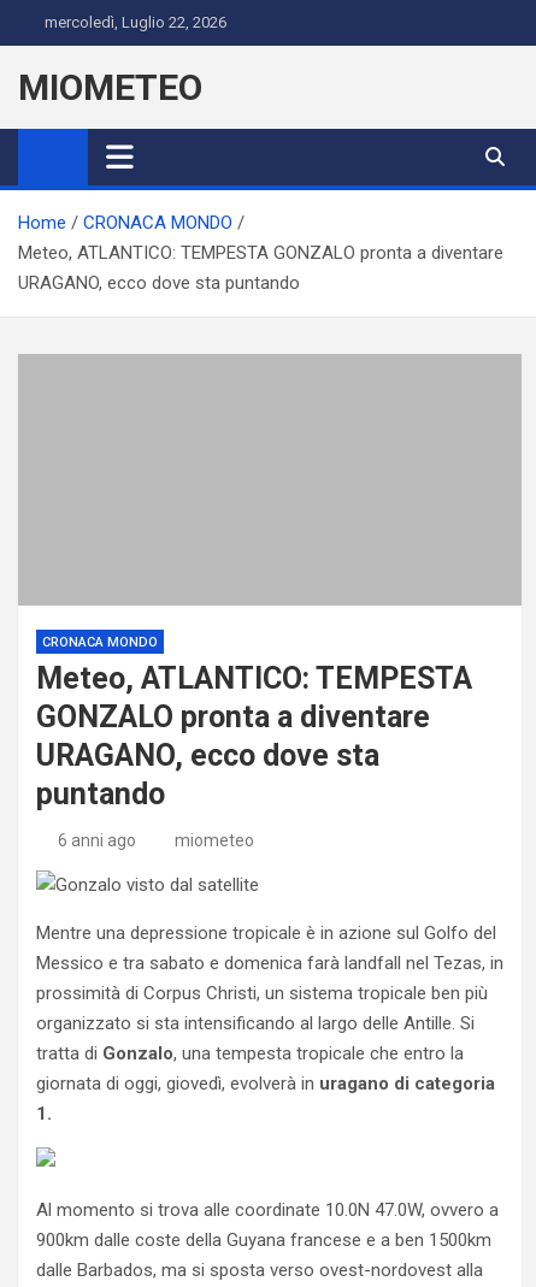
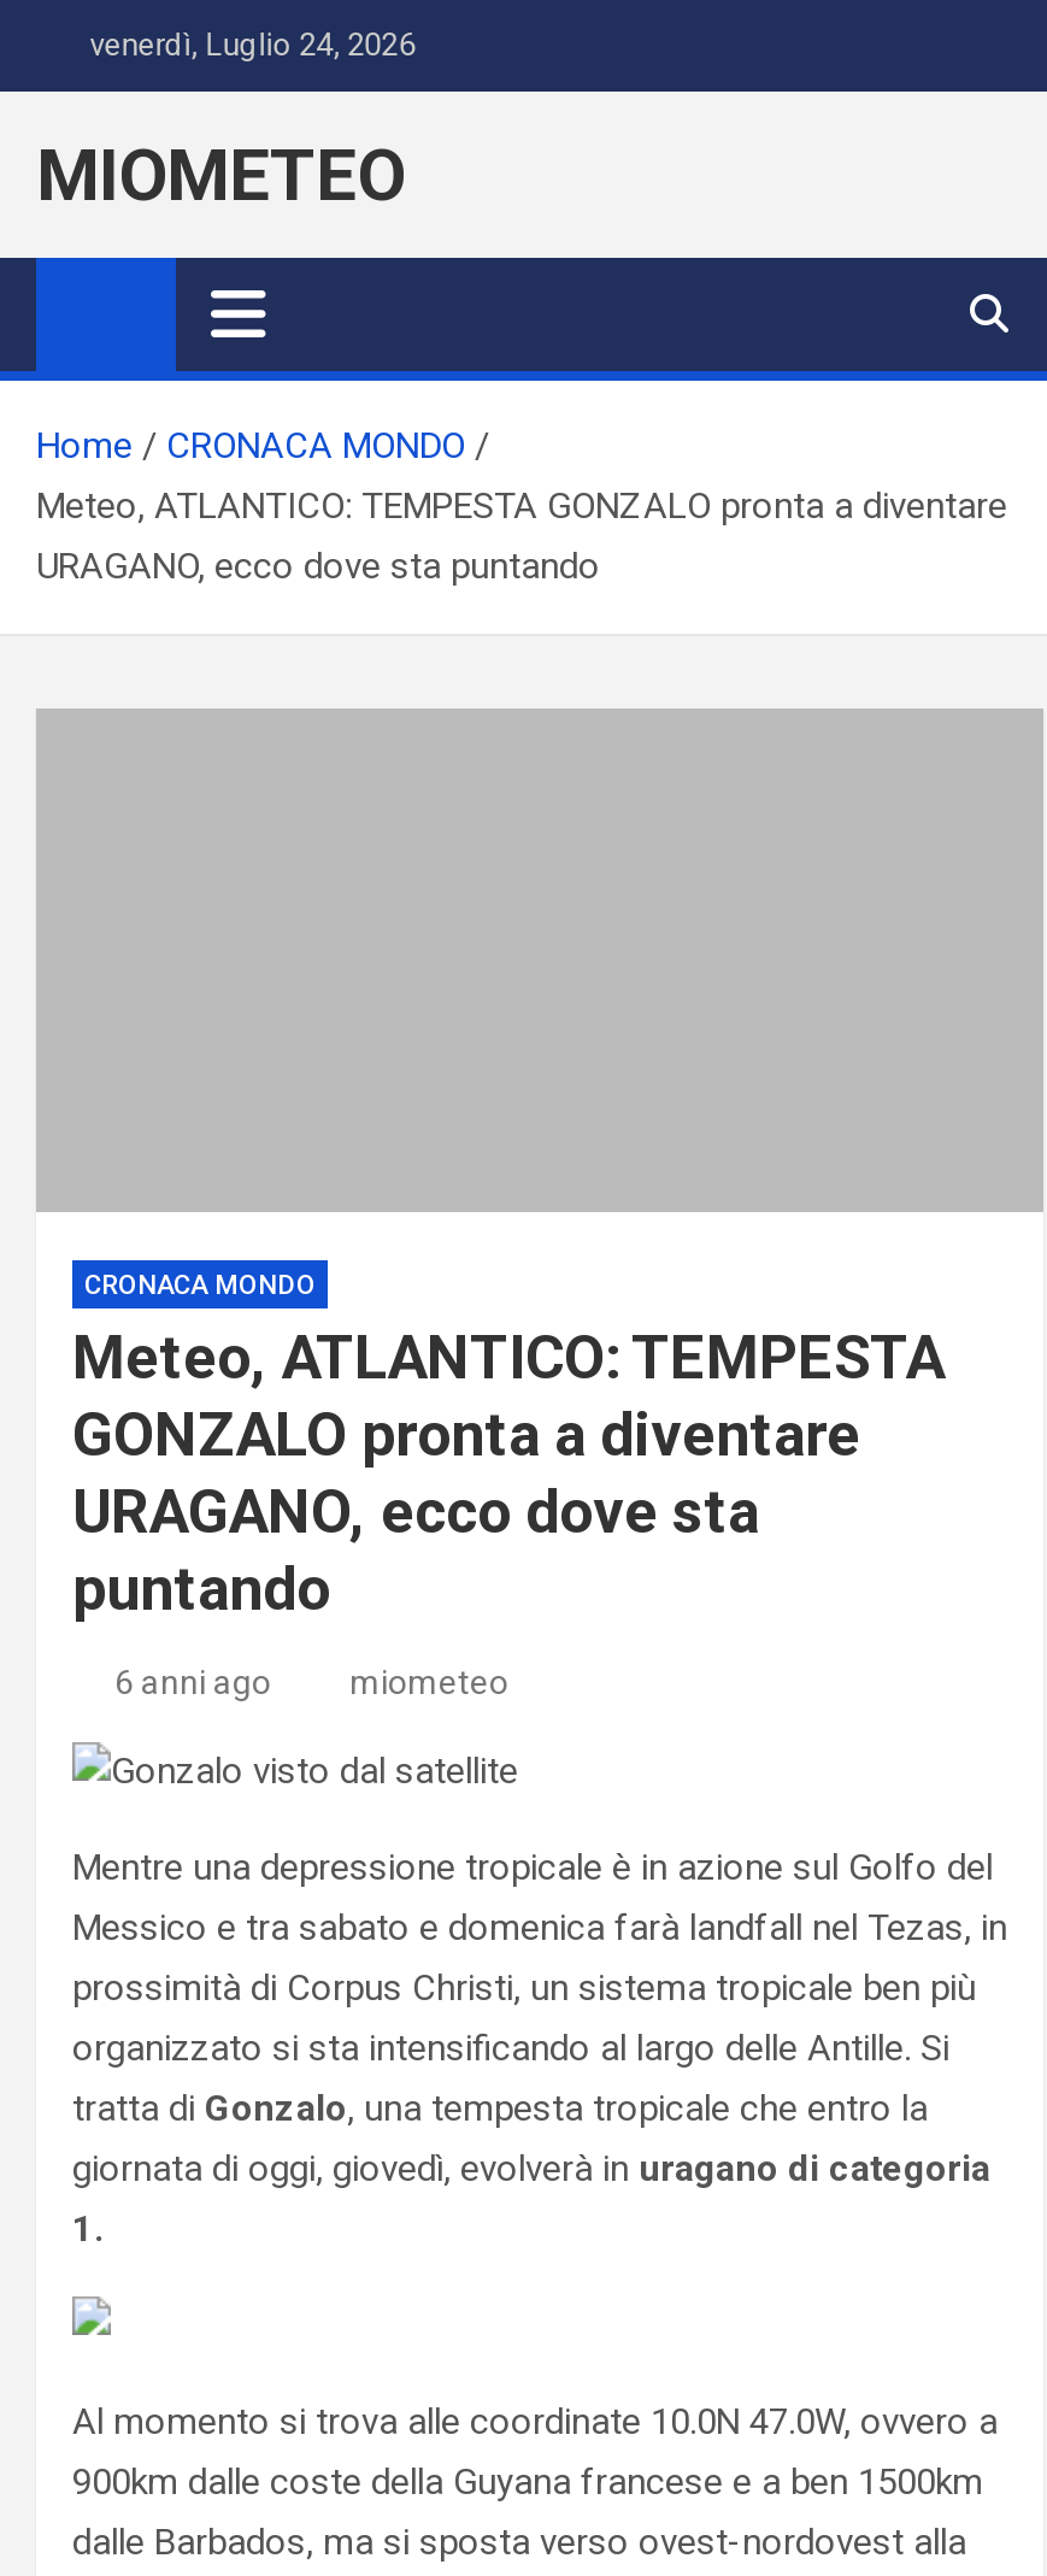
- mercoledì, Luglio 22, 2026
+ venerdì, Luglio 24, 2026
